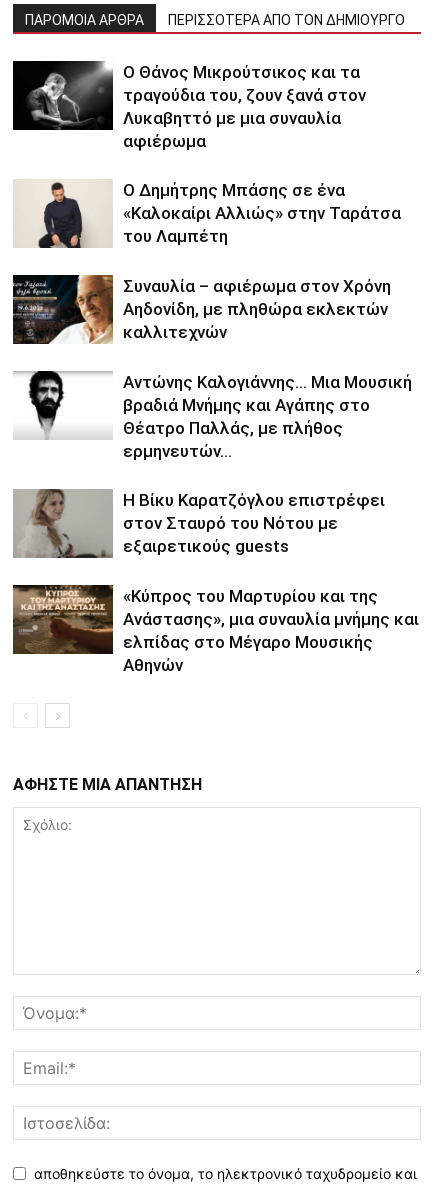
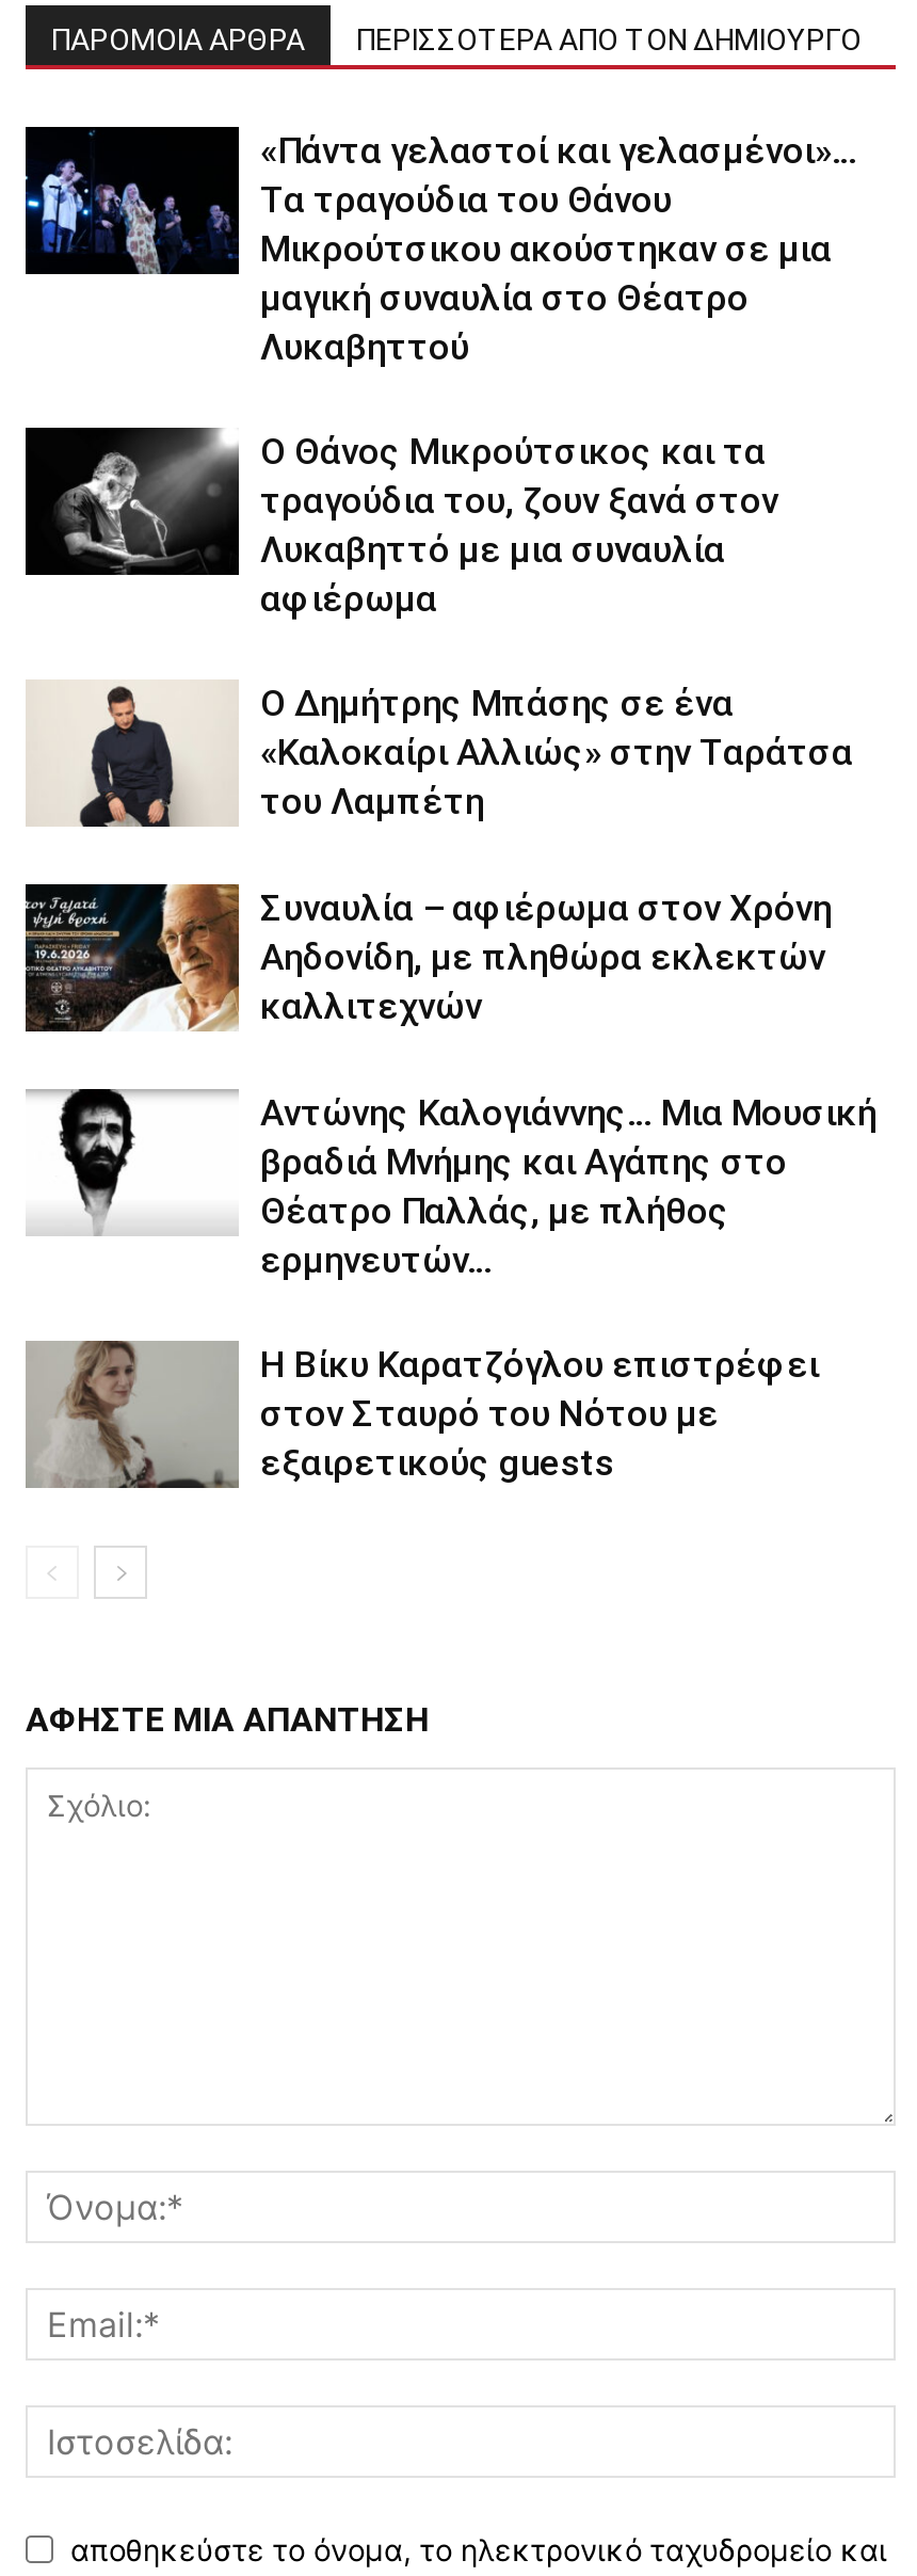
+ [image]
+ «Πάντα γελαστοί και γελασμένοι»…
+ Τα τραγούδια του Θάνου
+ Μικρούτσικου ακούστηκαν σε μια
+ μαγική συναυλία στο Θέατρο
+ Λυκαβηττού

moved down: [image] | Ο Θάνος Μικρούτσικος και τα | τραγούδια του, ζουν ξανά στον | ... | στον Σταυρό του Νότου με | εξαιρετικούς guests

- [image]
- «Κύπρος του Μαρτυρίου και της
- Ανάστασης», μια συναυλία μνήμης και
- ελπίδας στο Μέγαρο Μουσικής
- Αθηνών
